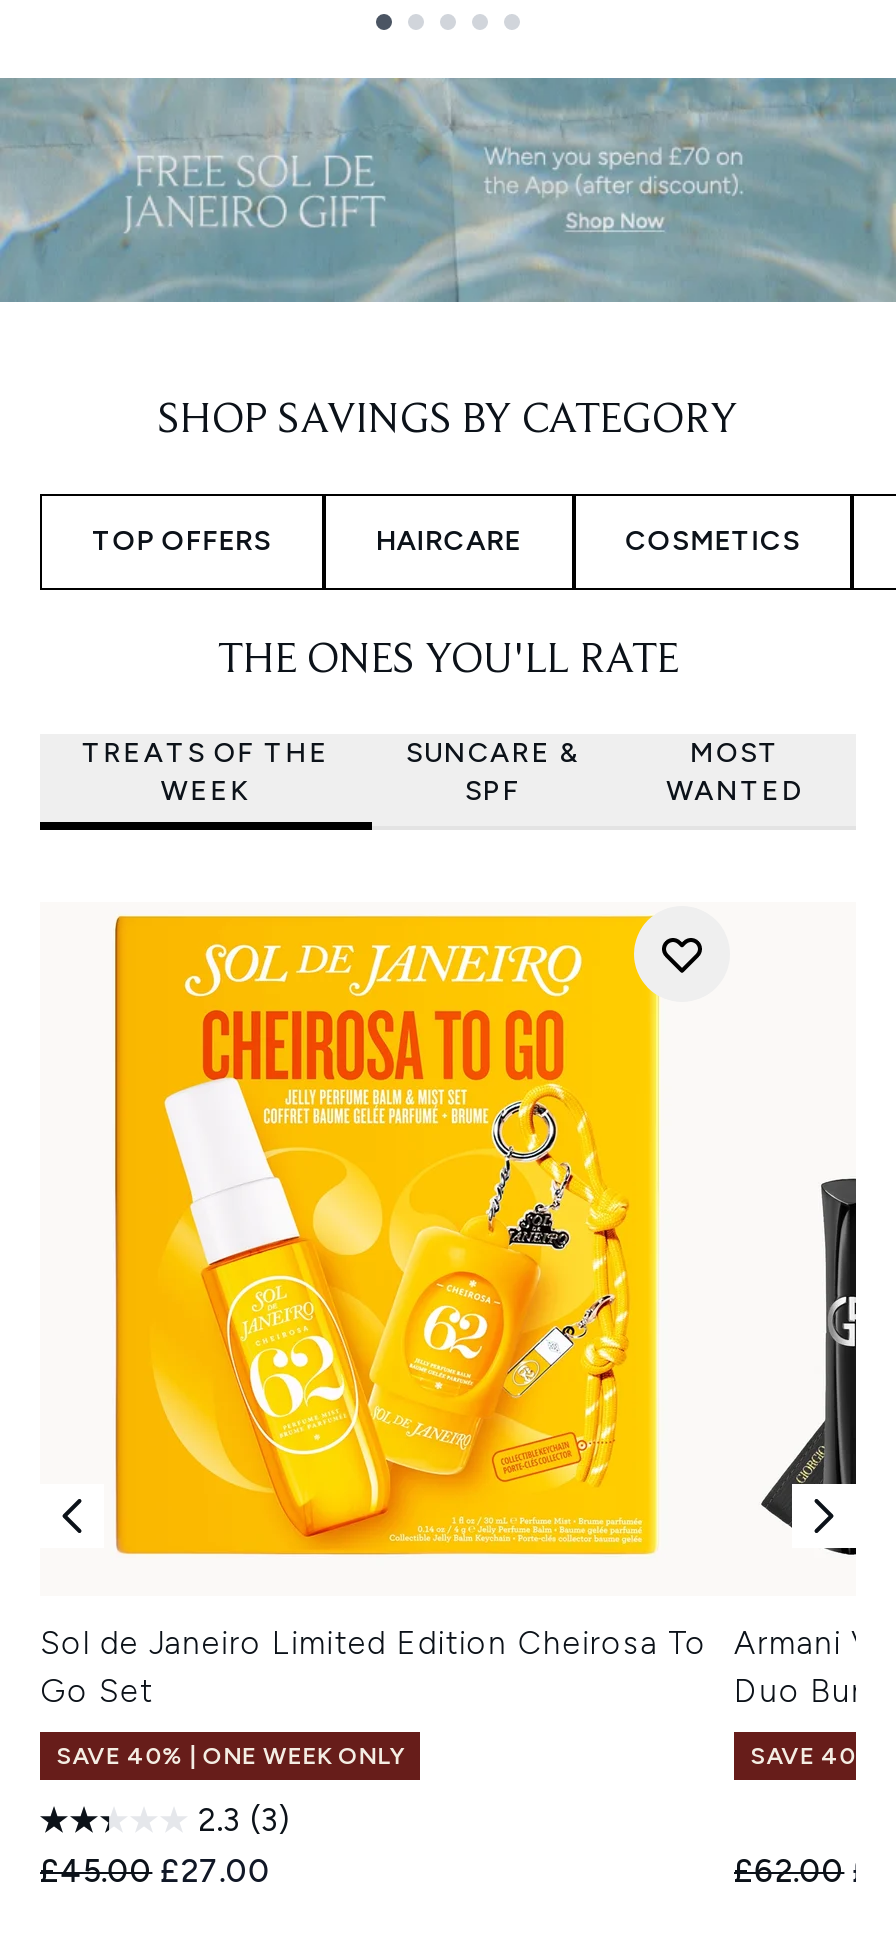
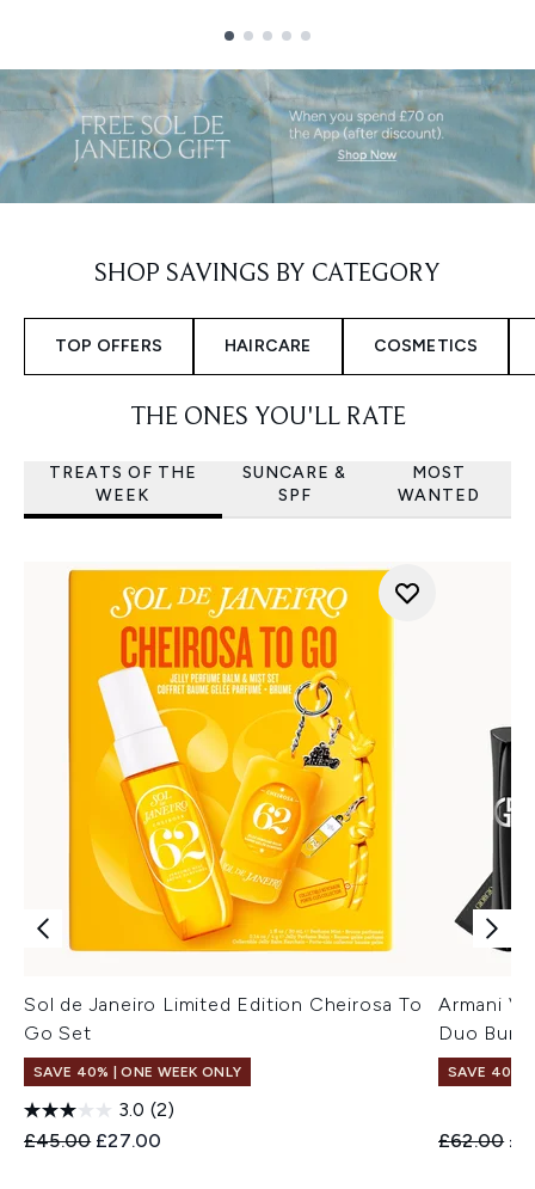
- 2.3 (3)
+ 3.0 (2)
